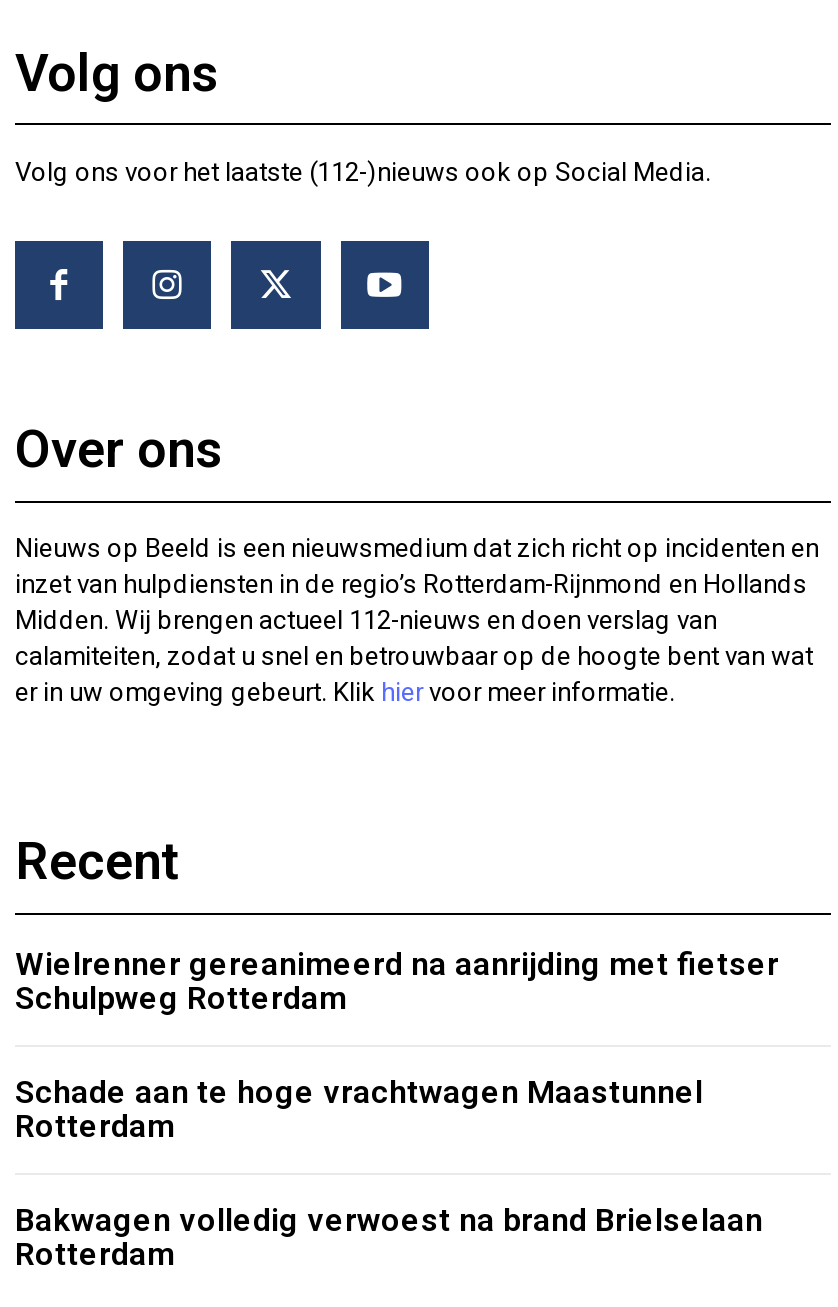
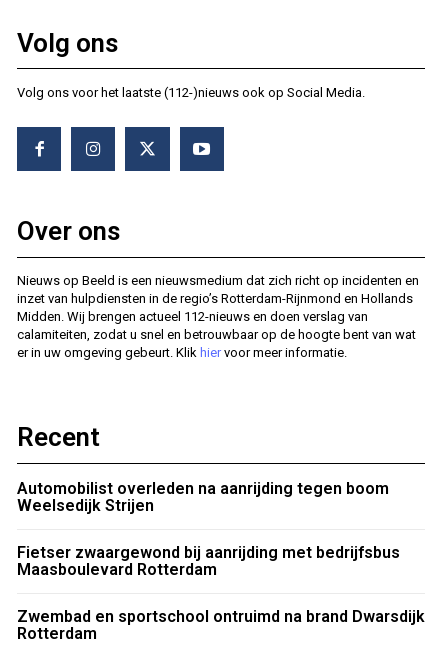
- Wielrenner gereanimeerd na aanrijding met fietser
- Schulpweg Rotterdam
+ Automobilist overleden na aanrijding tegen boom
+ Weelsedijk Strijen

- Schade aan te hoge vrachtwagen Maastunnel
- Rotterdam
+ Fietser zwaargewond bij aanrijding met bedrijfsbus
+ Maasboulevard Rotterdam

- Bakwagen volledig verwoest na brand Brielselaan
+ Zwembad en sportschool ontruimd na brand Dwarsdijk
